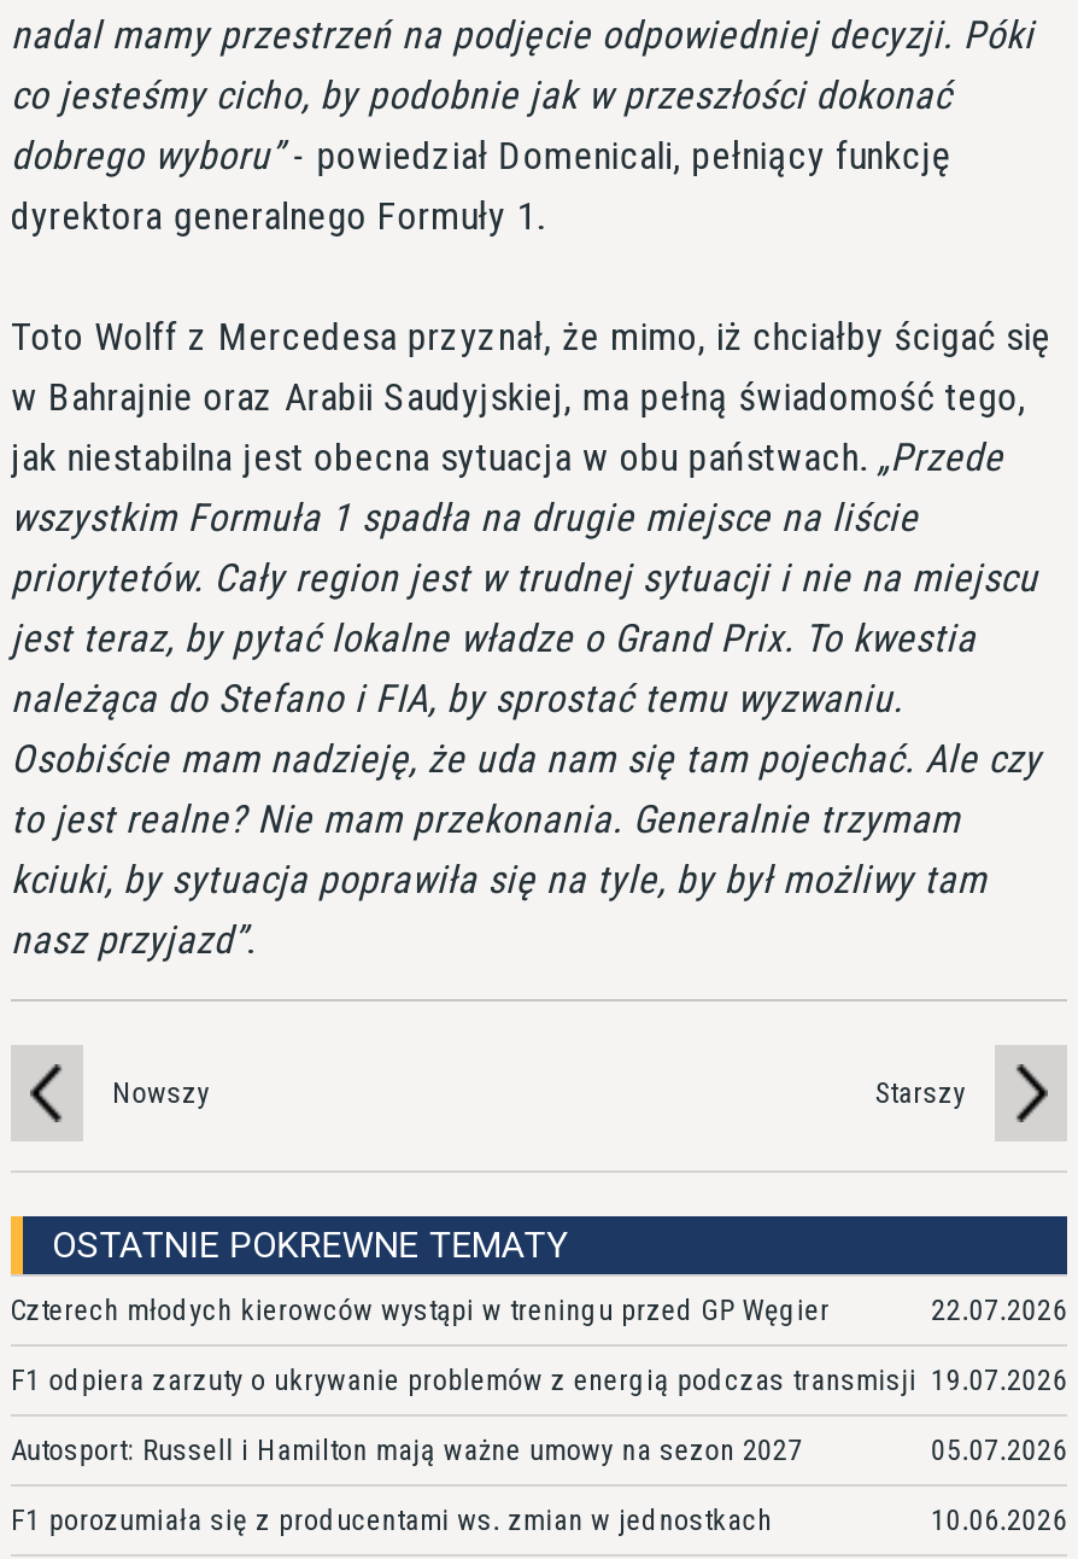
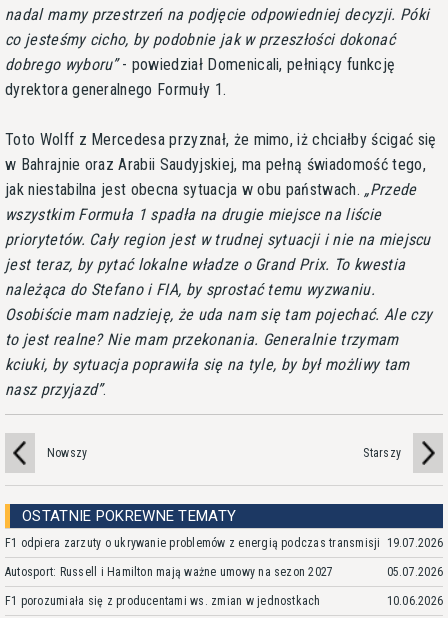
- Czterech młodych kierowców wystąpi w treningu przed GP Węgier
- 22.07.2026
